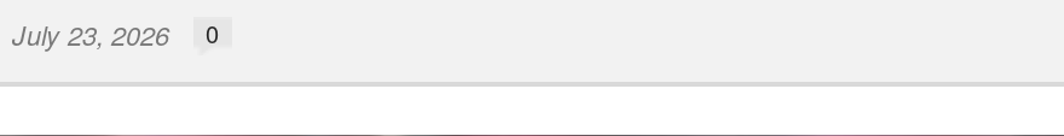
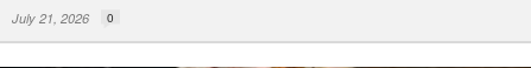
- July 23, 2026 0
+ July 21, 2026 0
